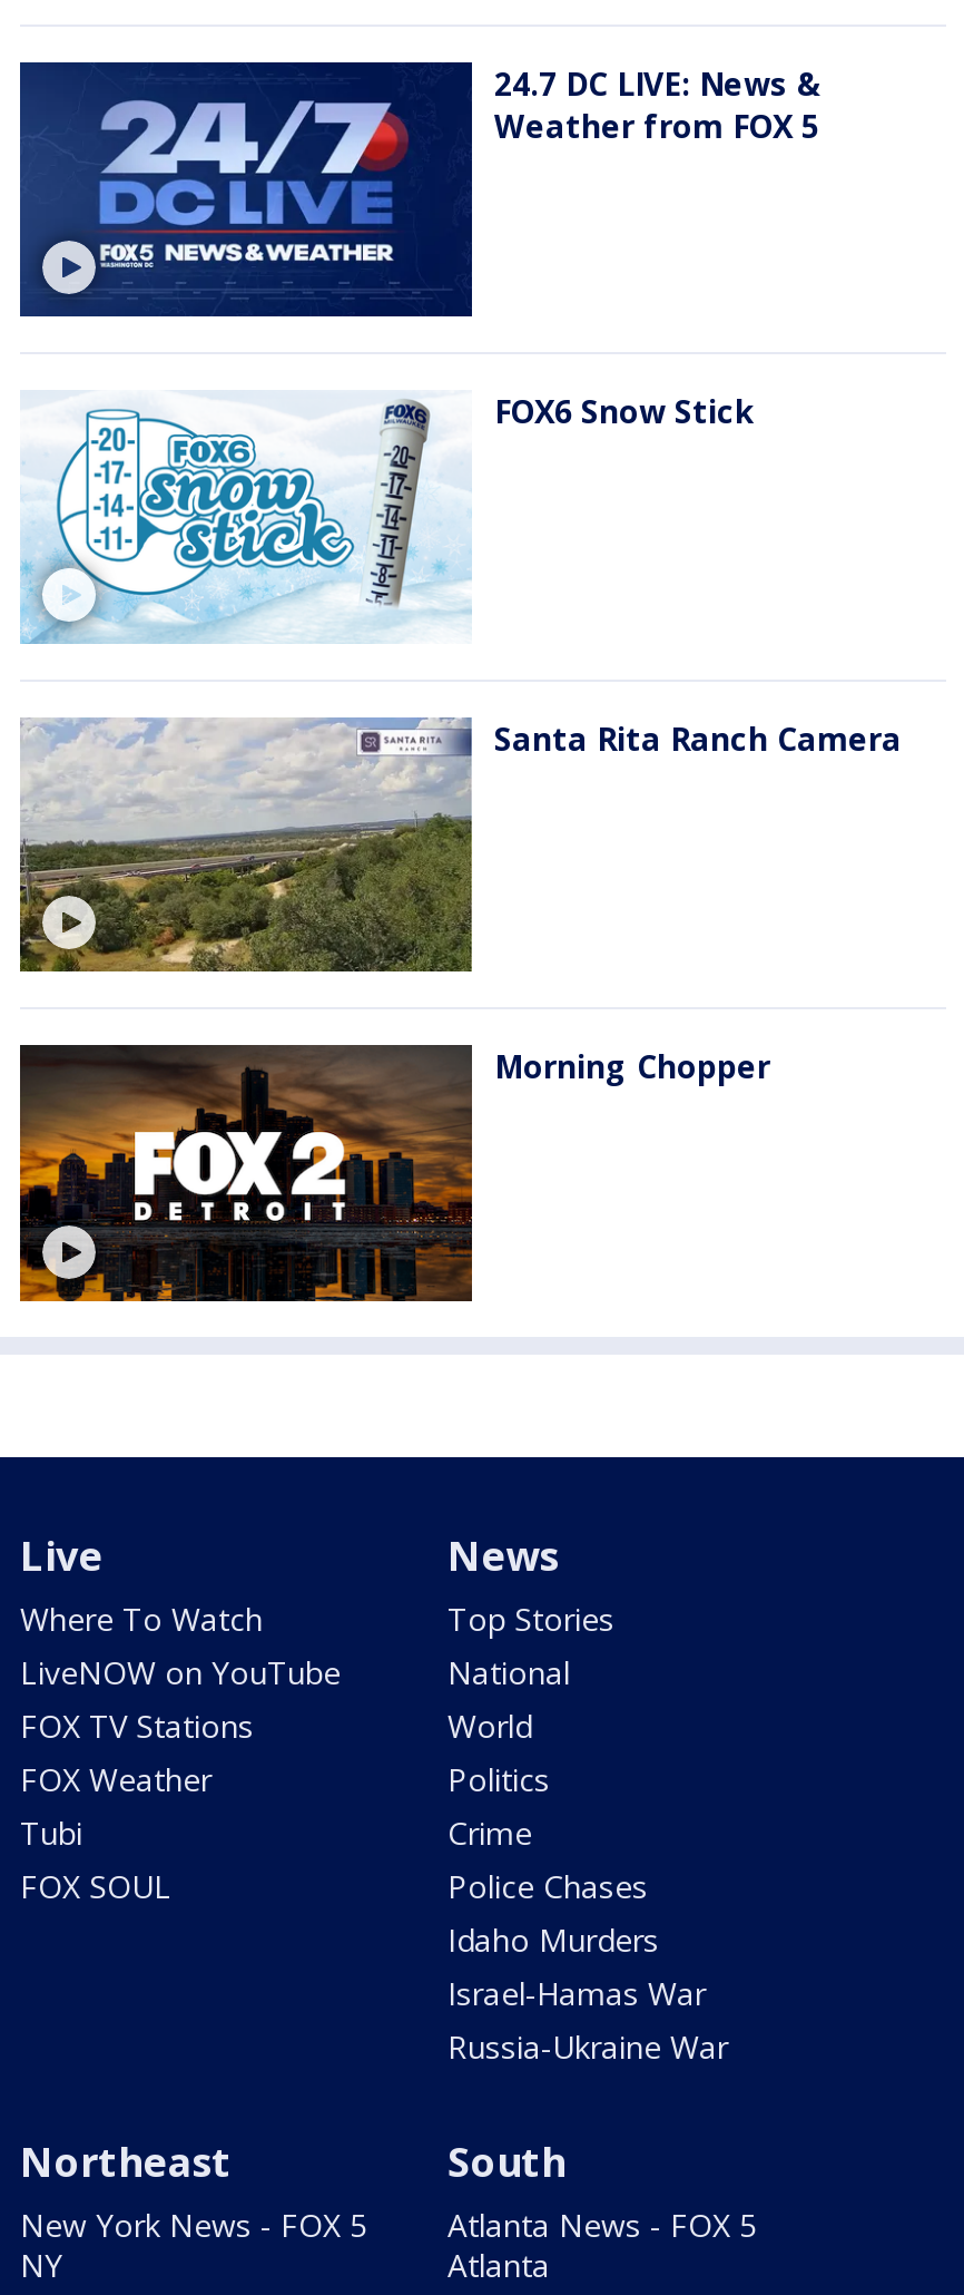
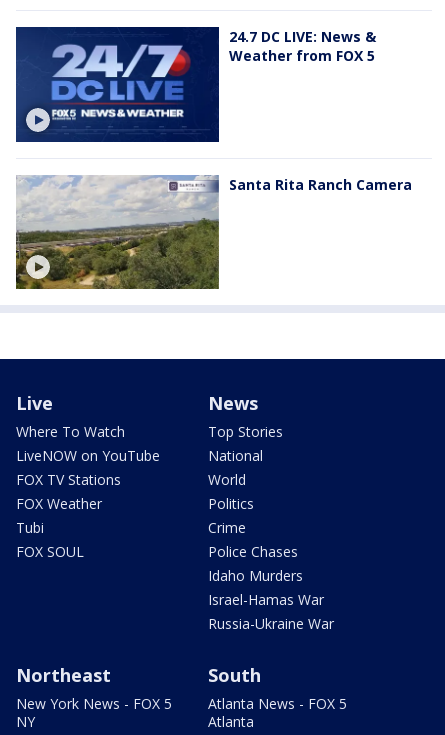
- [image]
- FOX6 Snow Stick

- [image]
- Morning Chopper
